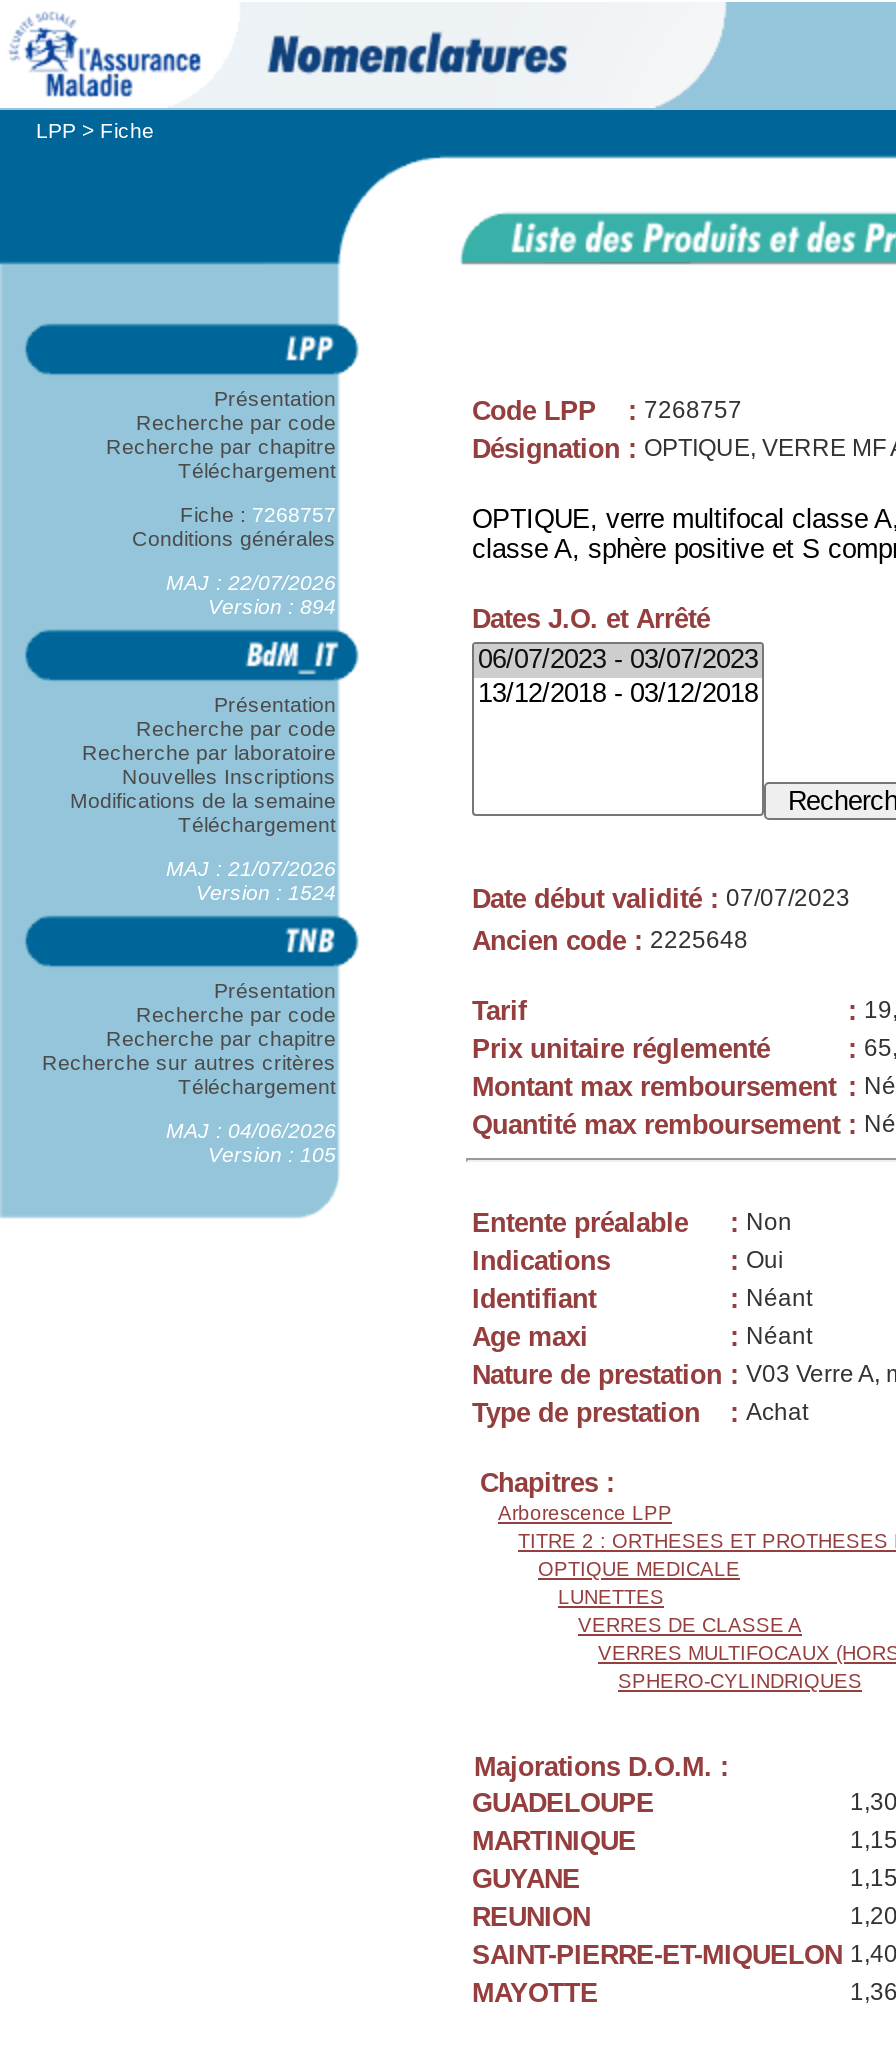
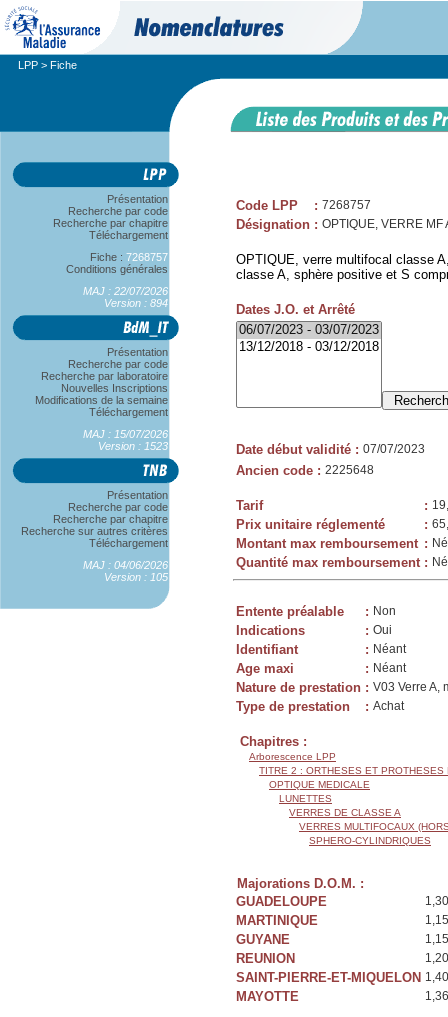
- MAJ : 21/07/2026
+ MAJ : 15/07/2026

- Version : 1524
+ Version : 1523
